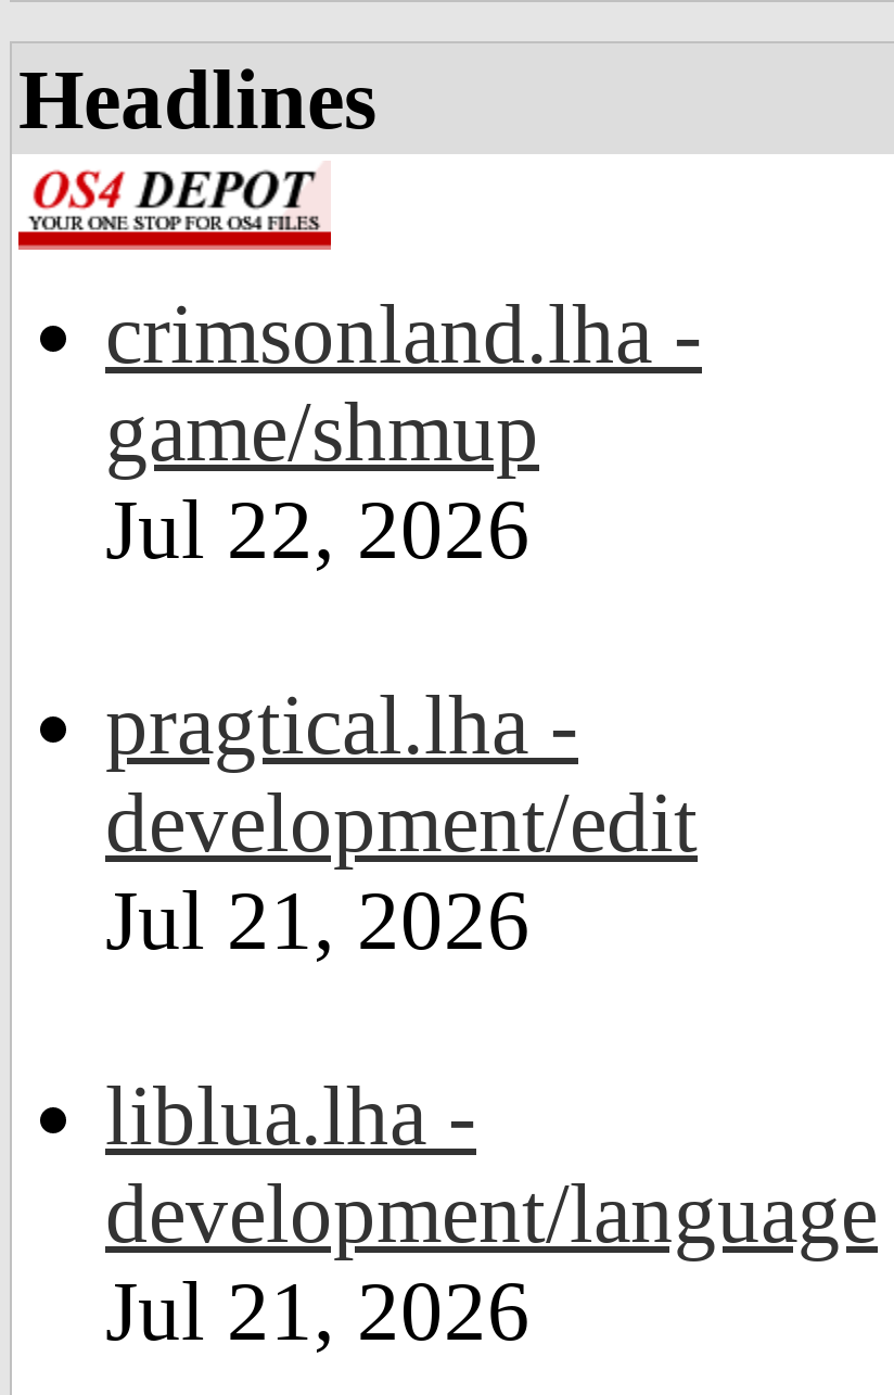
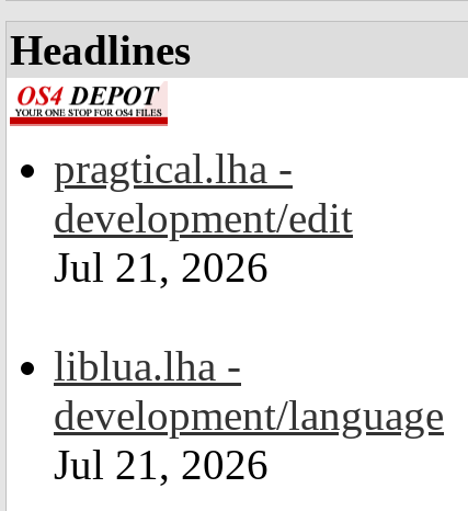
- crimsonland.lha -
- game/shmup
- Jul 22, 2026
